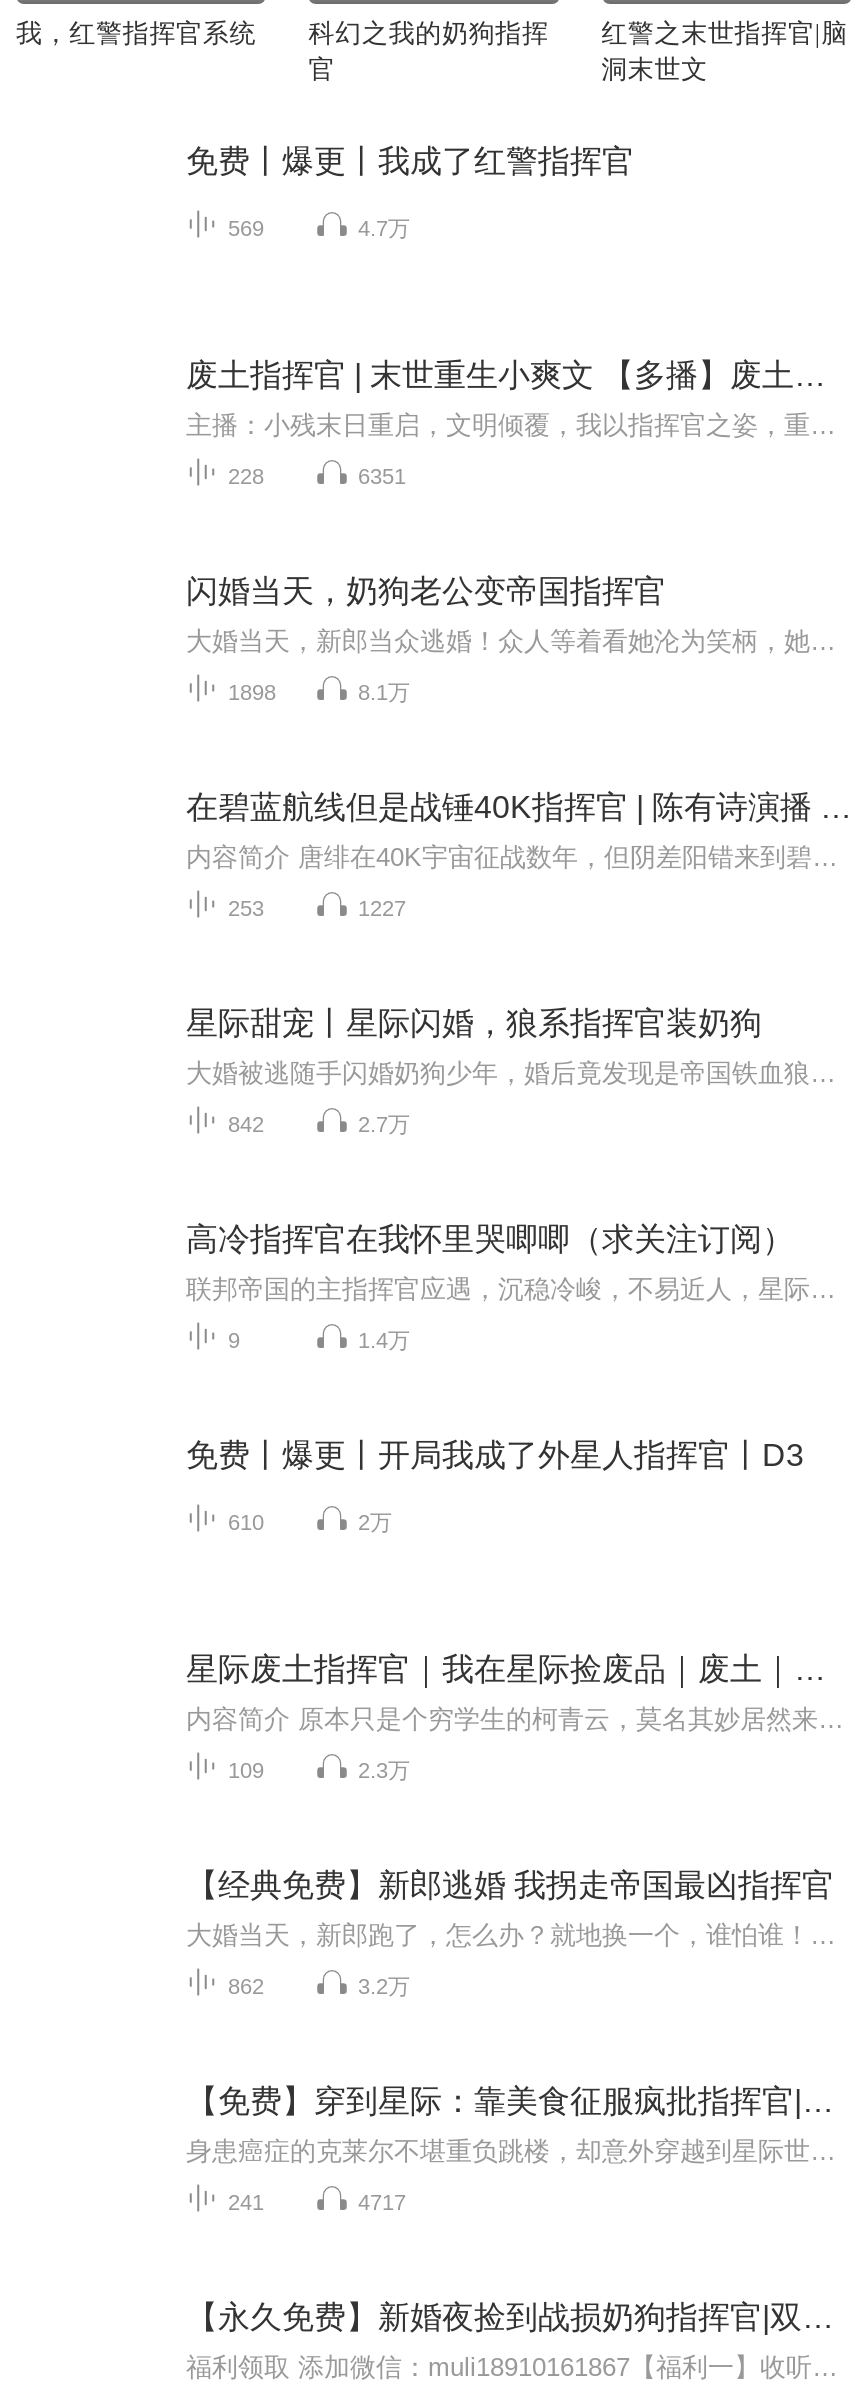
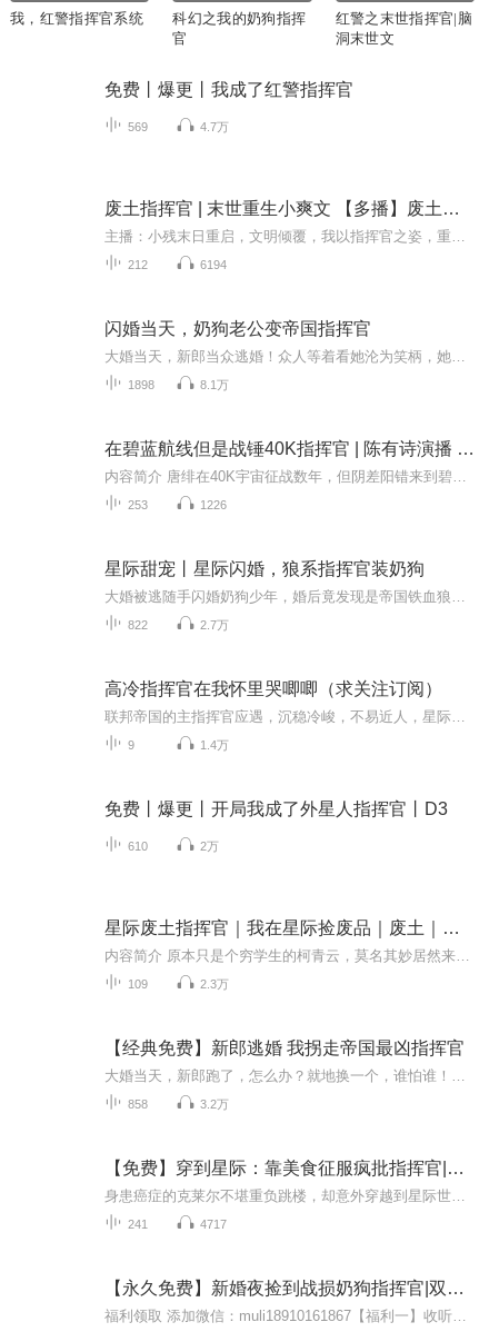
- 228
+ 212

- 6351
+ 6194

- 1227
+ 1226

- 842
+ 822

- 862
+ 858
